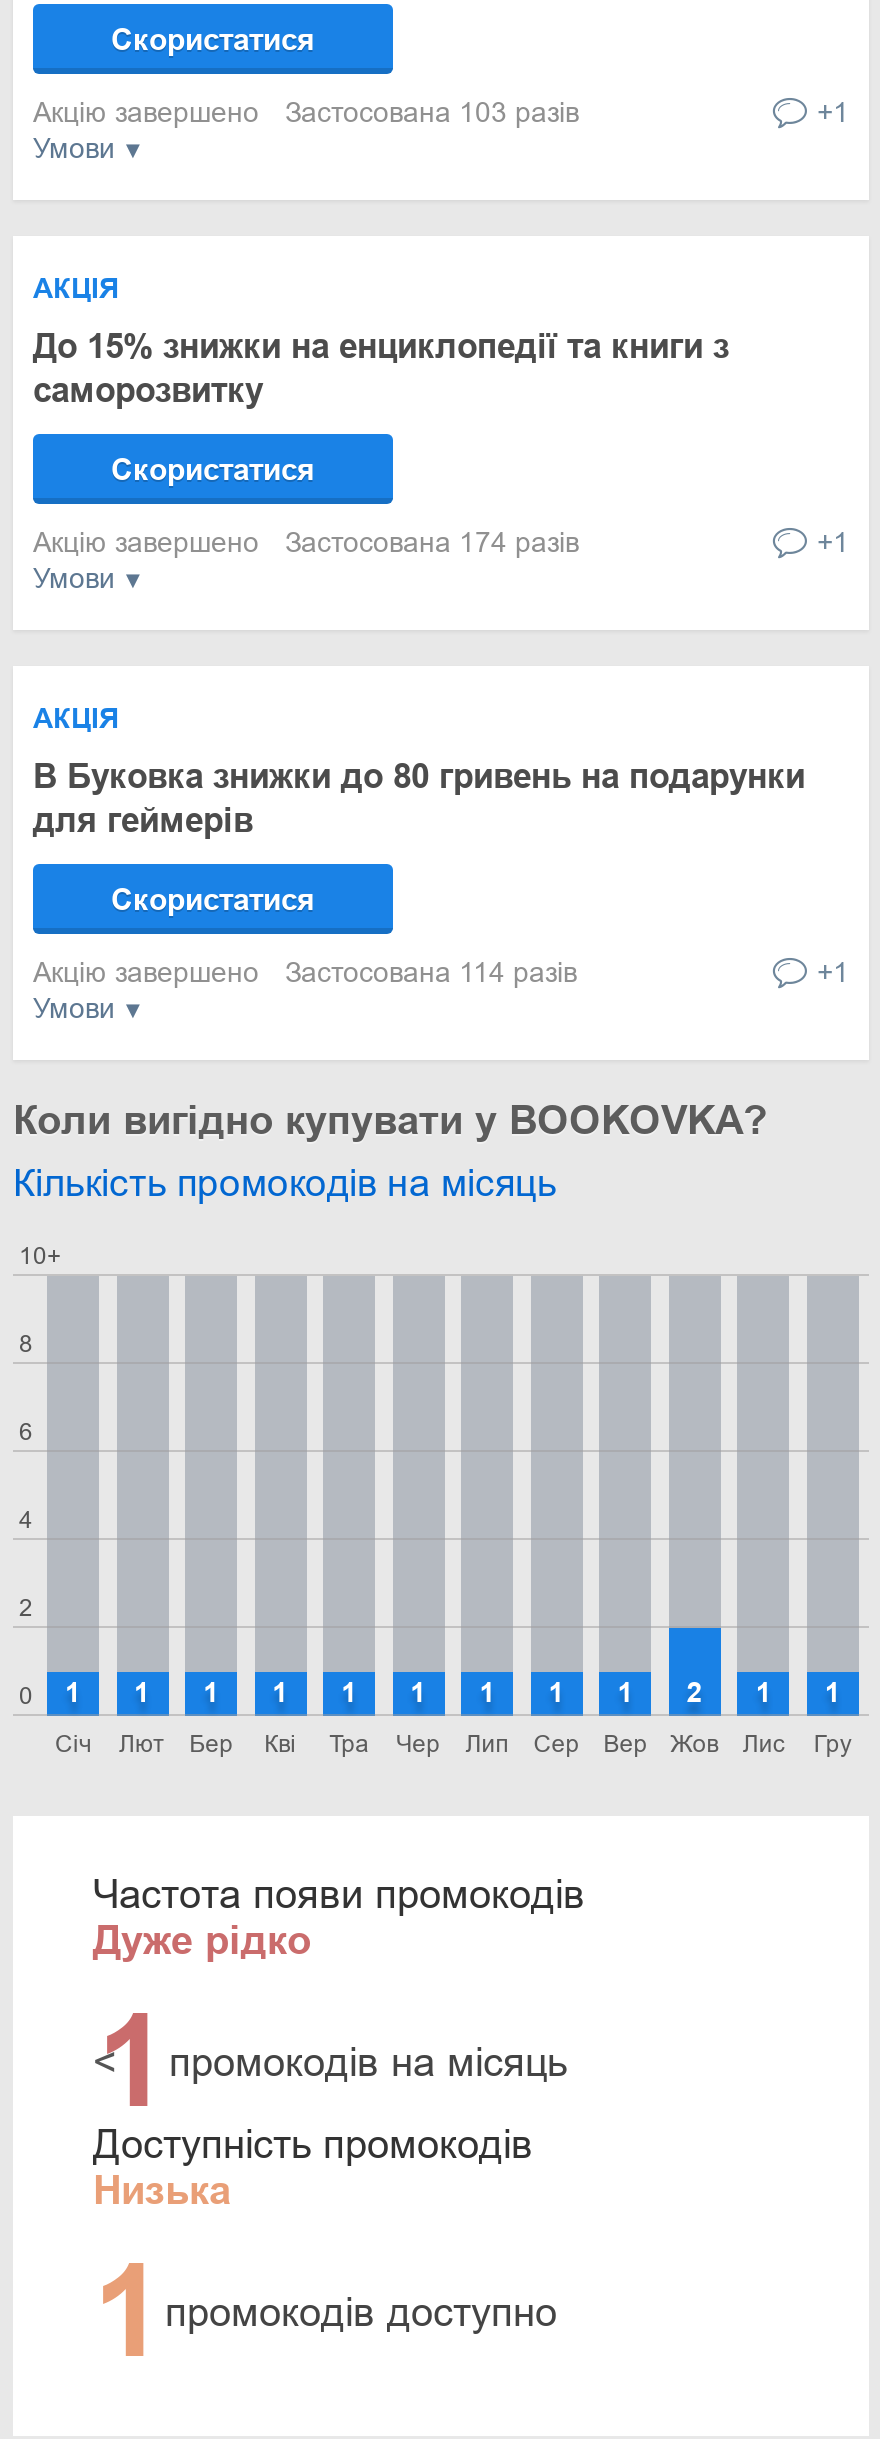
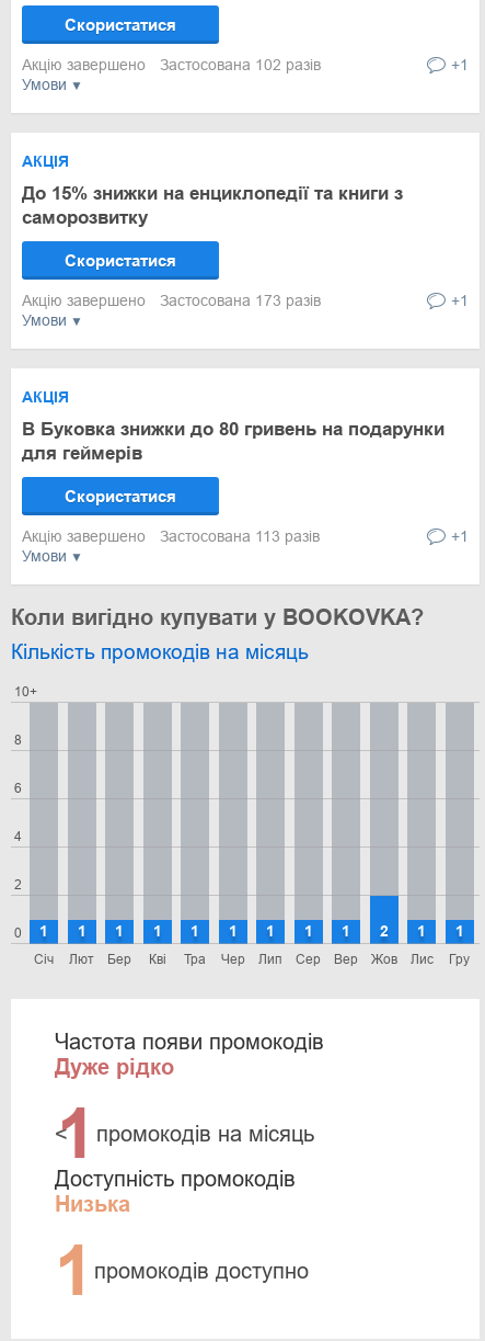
- Акцію завершено Застосована 103 разів
+ Акцію завершено Застосована 102 разів

- Акцію завершено Застосована 174 разів
+ Акцію завершено Застосована 173 разів

- Акцію завершено Застосована 114 разів
+ Акцію завершено Застосована 113 разів
